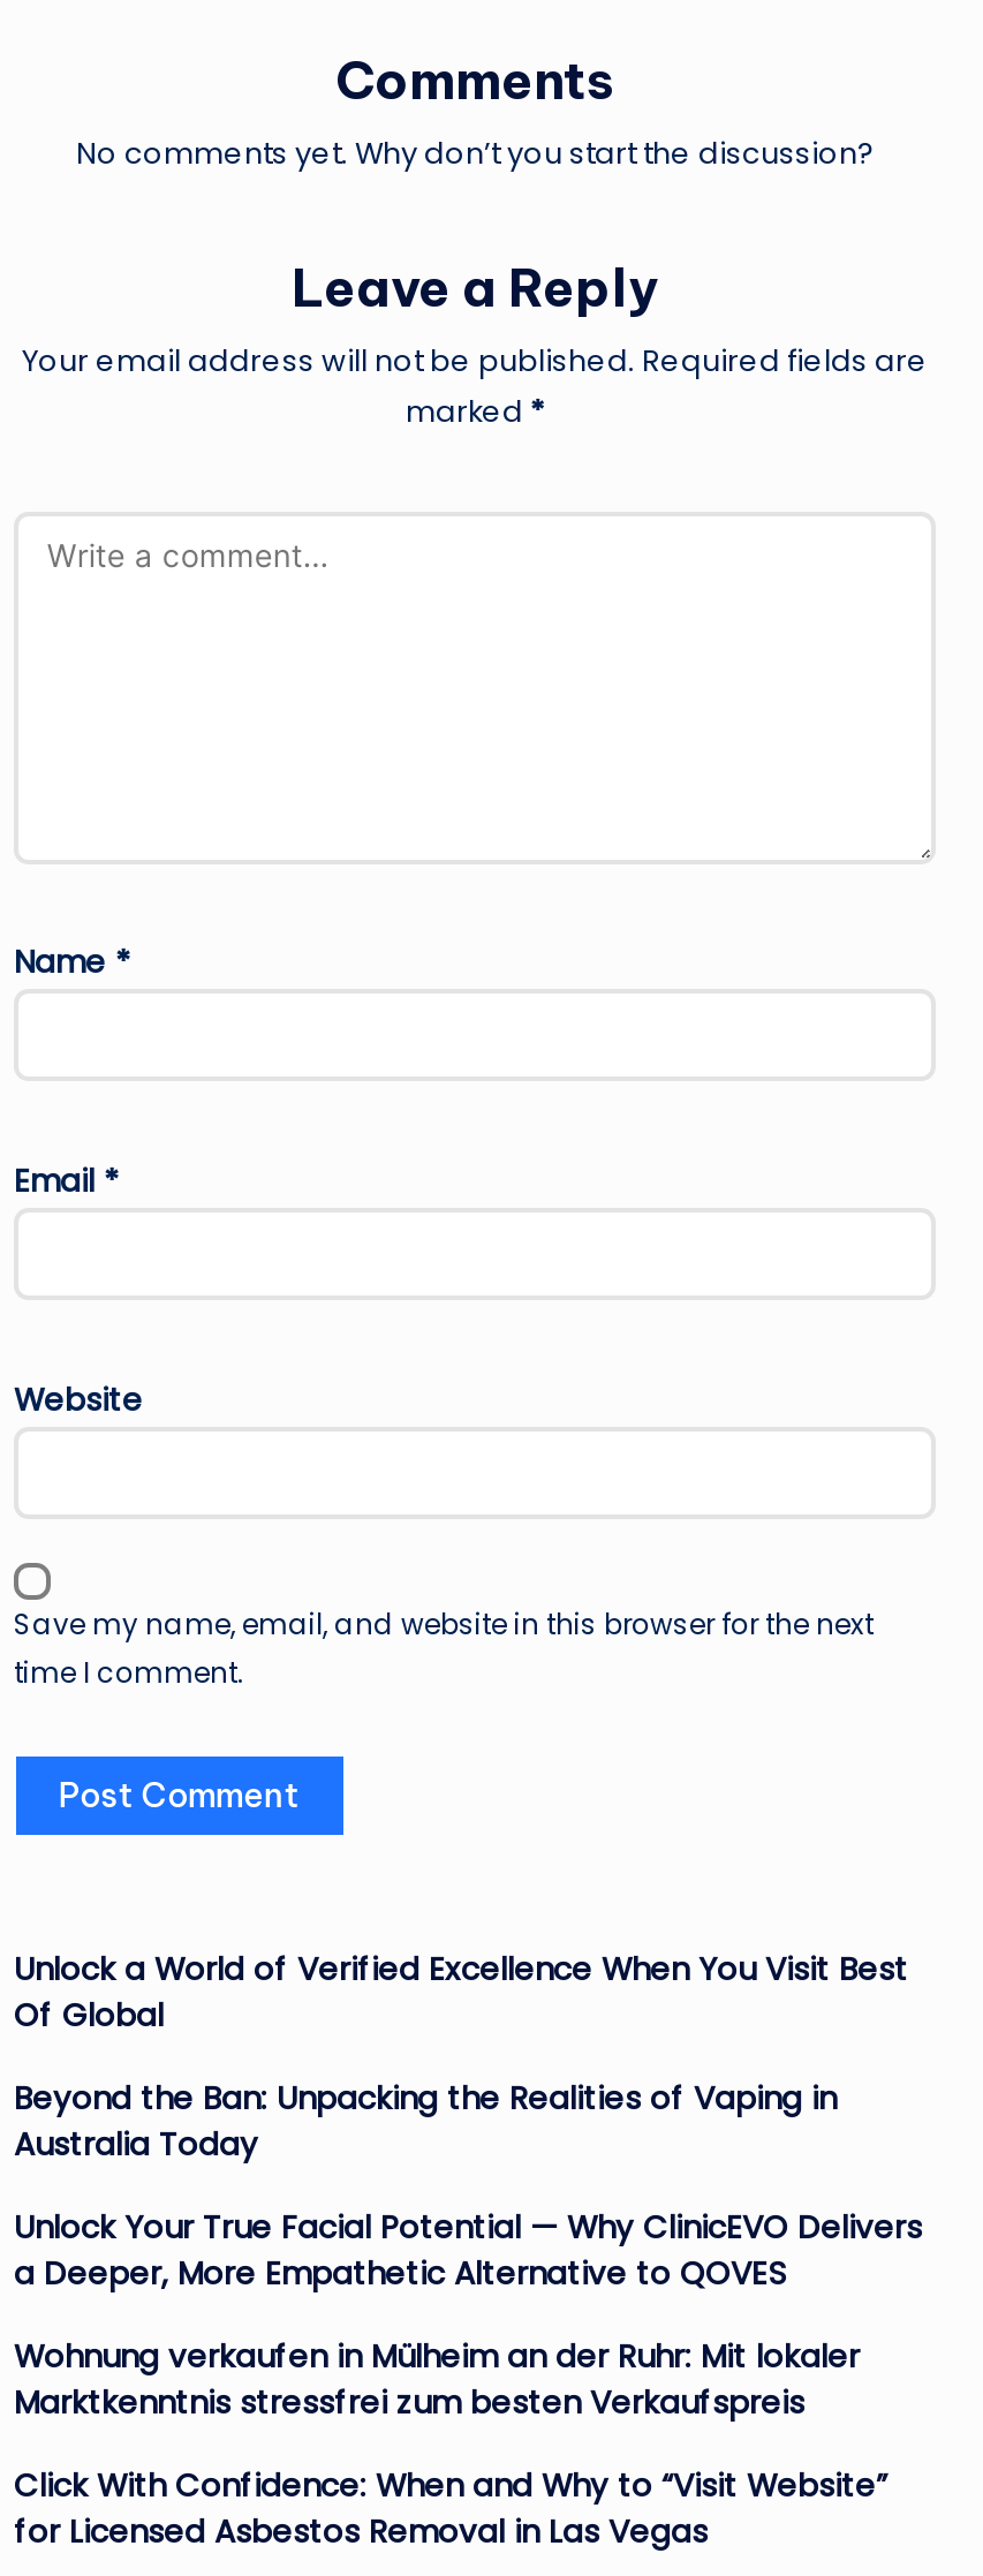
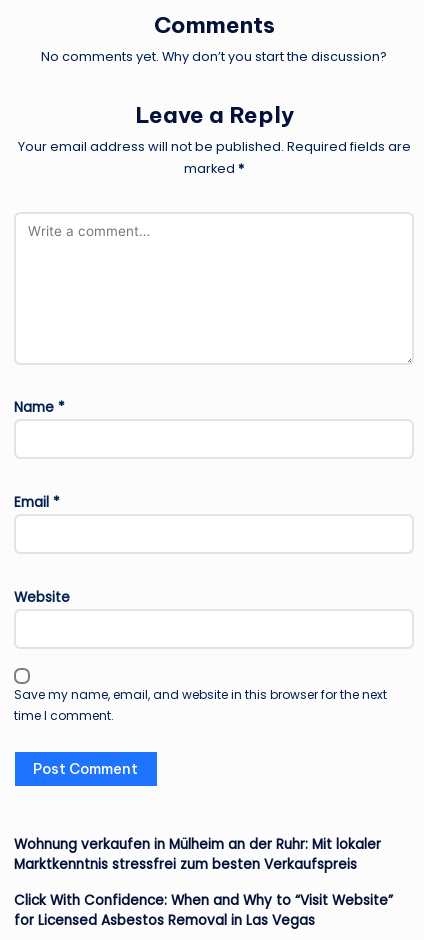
- Unlock a World of Verified Excellence When You Visit Best
- Of Global
- Beyond the Ban: Unpacking the Realities of Vaping in
- Australia Today
- Unlock Your True Facial Potential — Why ClinicEVO Delivers
- a Deeper, More Empathetic Alternative to QOVES
